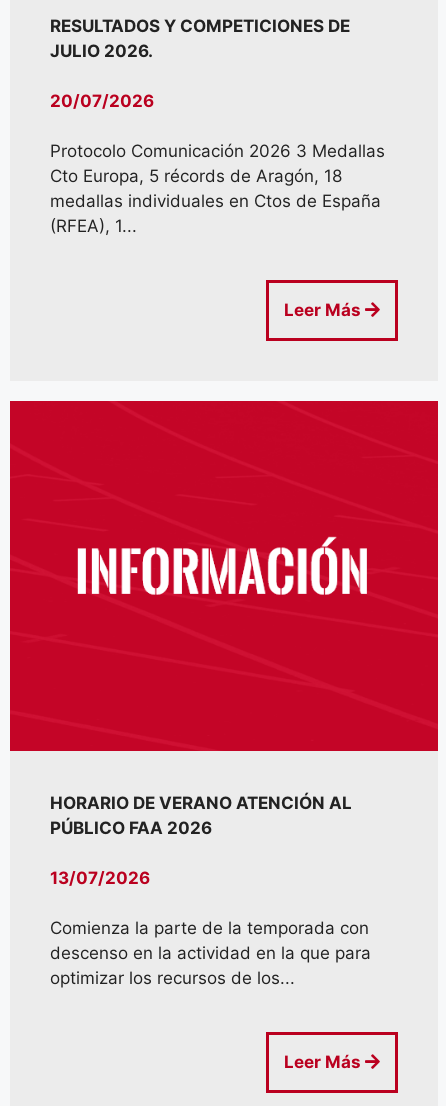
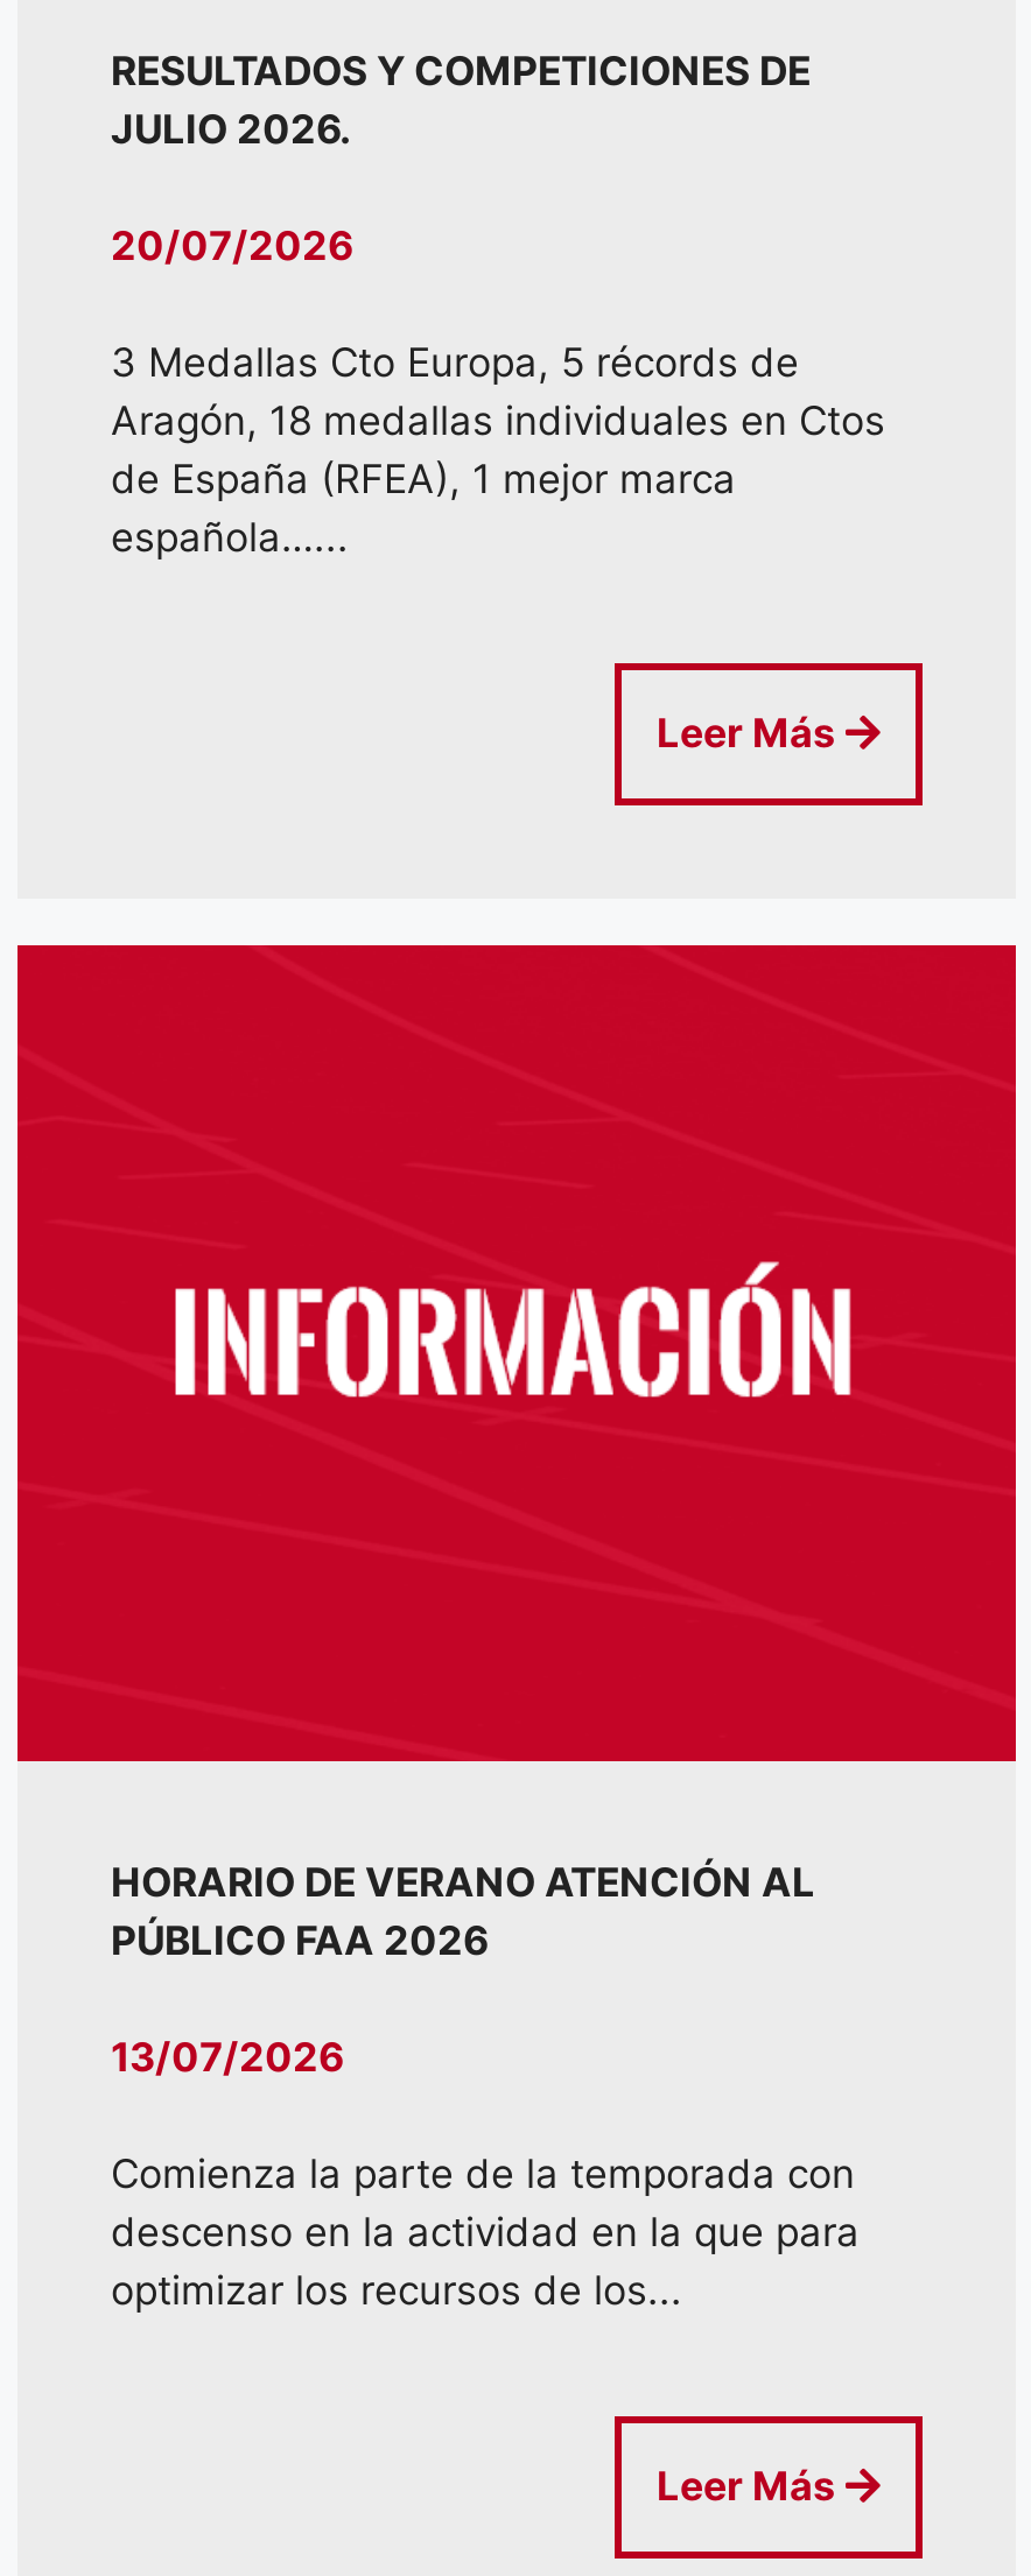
- Protocolo Comunicación 2026 3 Medallas
- Cto Europa, 5 récords de Aragón, 18
- medallas individuales en Ctos de España
- (RFEA), 1...
+ 3 Medallas Cto Europa, 5 récords de
+ Aragón, 18 medallas individuales en Ctos
+ de España (RFEA), 1 mejor marca
+ española…...
